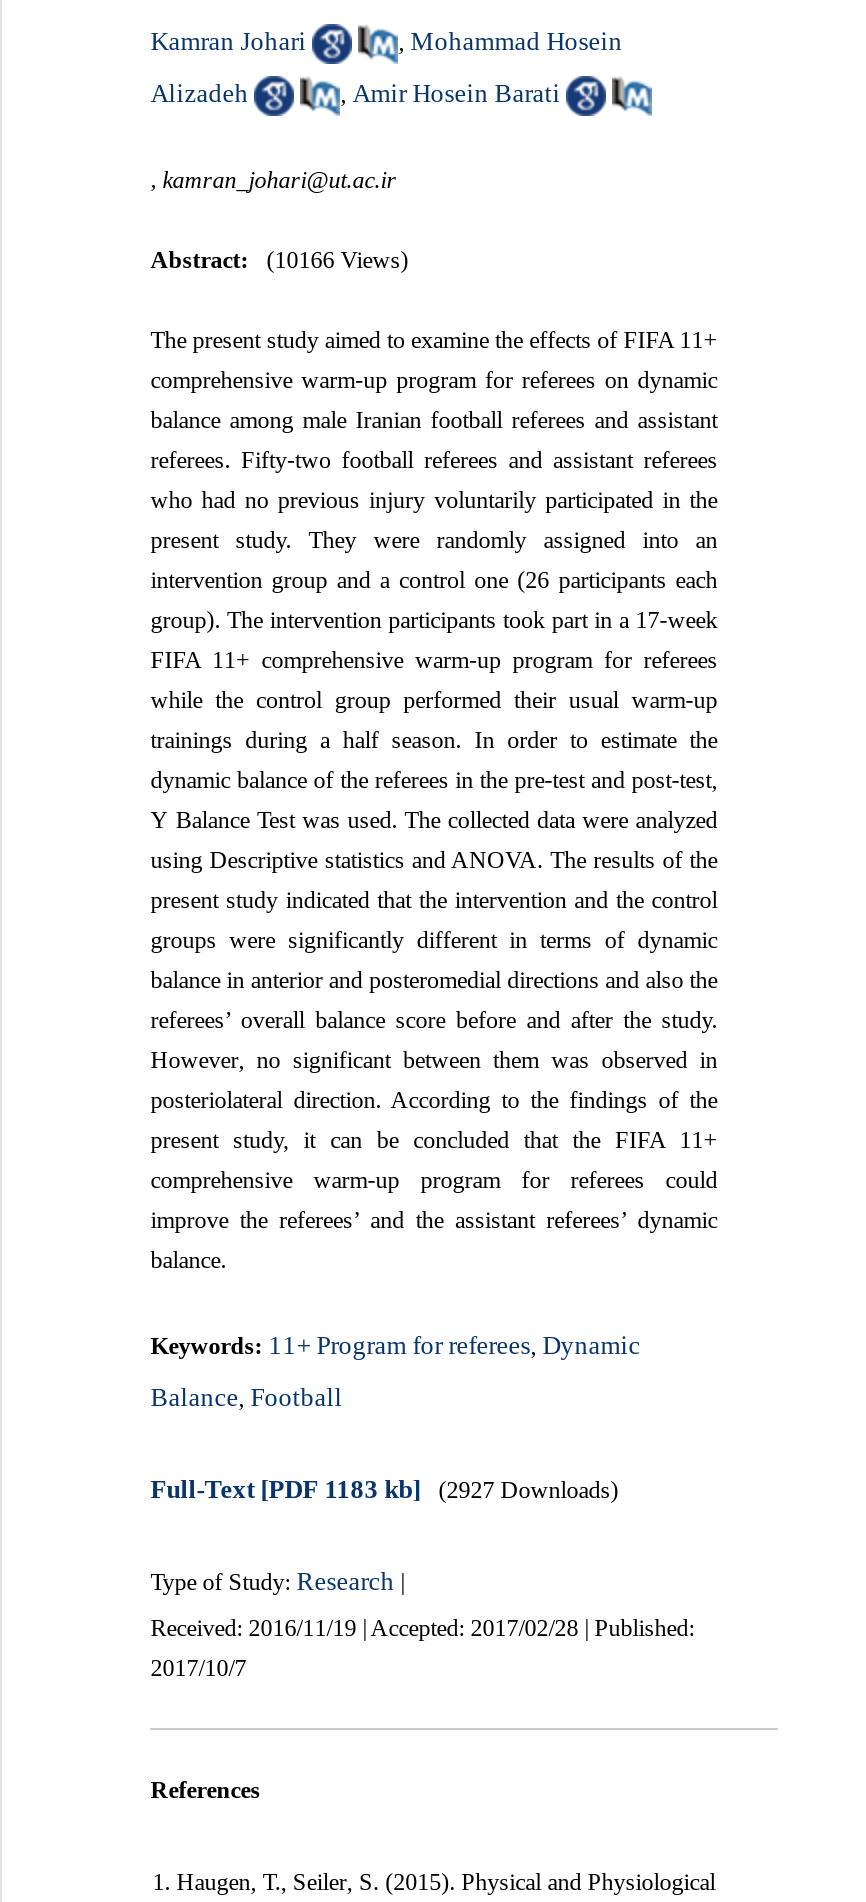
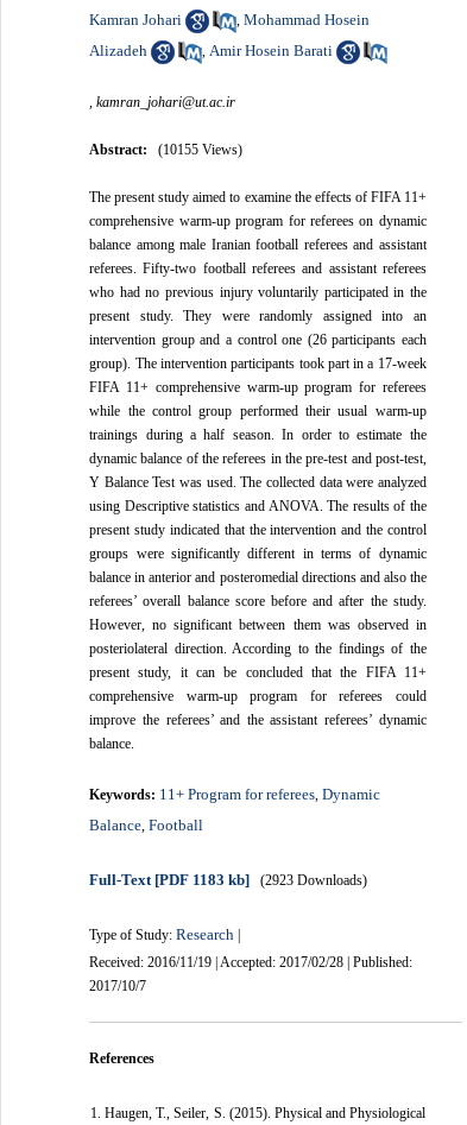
- Abstract: (10166 Views)
+ Abstract: (10155 Views)

- Full-Text [PDF 1183 kb] (2927 Downloads)
+ Full-Text [PDF 1183 kb] (2923 Downloads)
